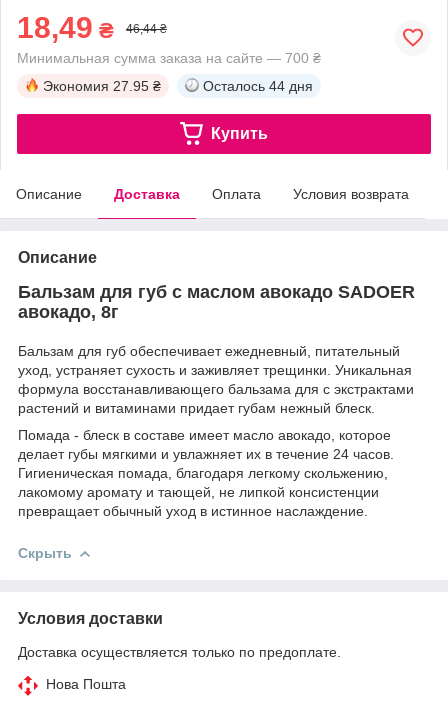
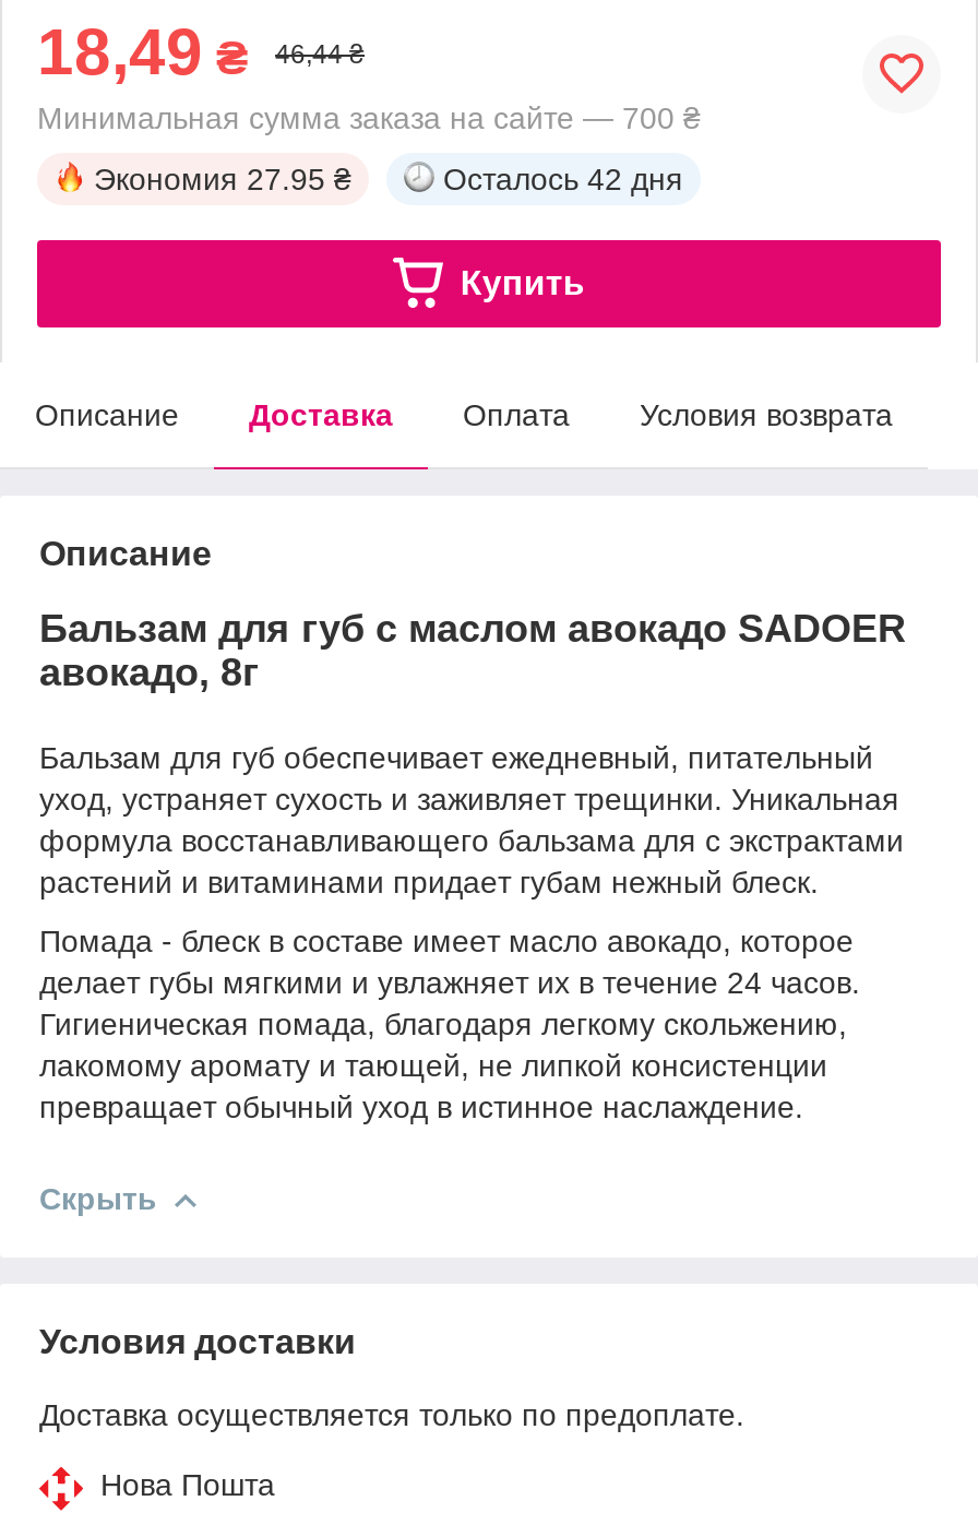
- Осталось 44 дня
+ Осталось 42 дня
